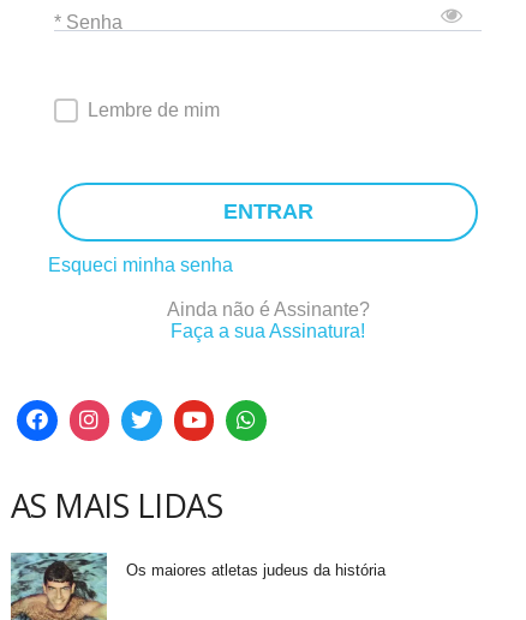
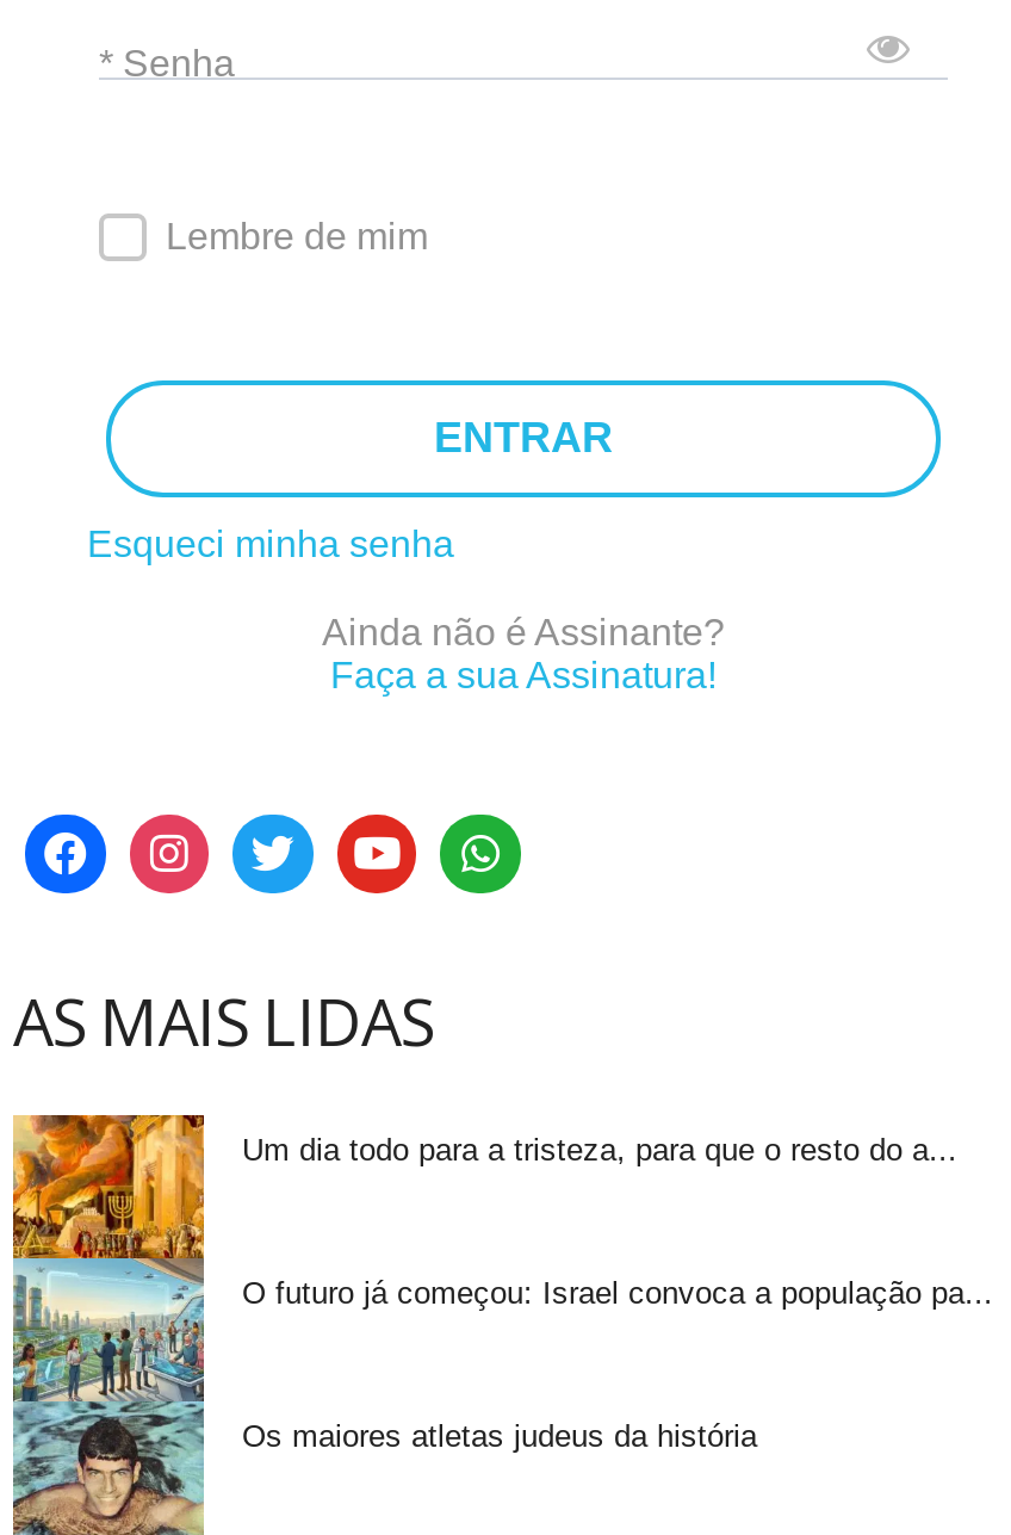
+ [image]
+ Um dia todo para a tristeza, para que o resto do a...

+ O futuro já começou: Israel convoca a população pa...
